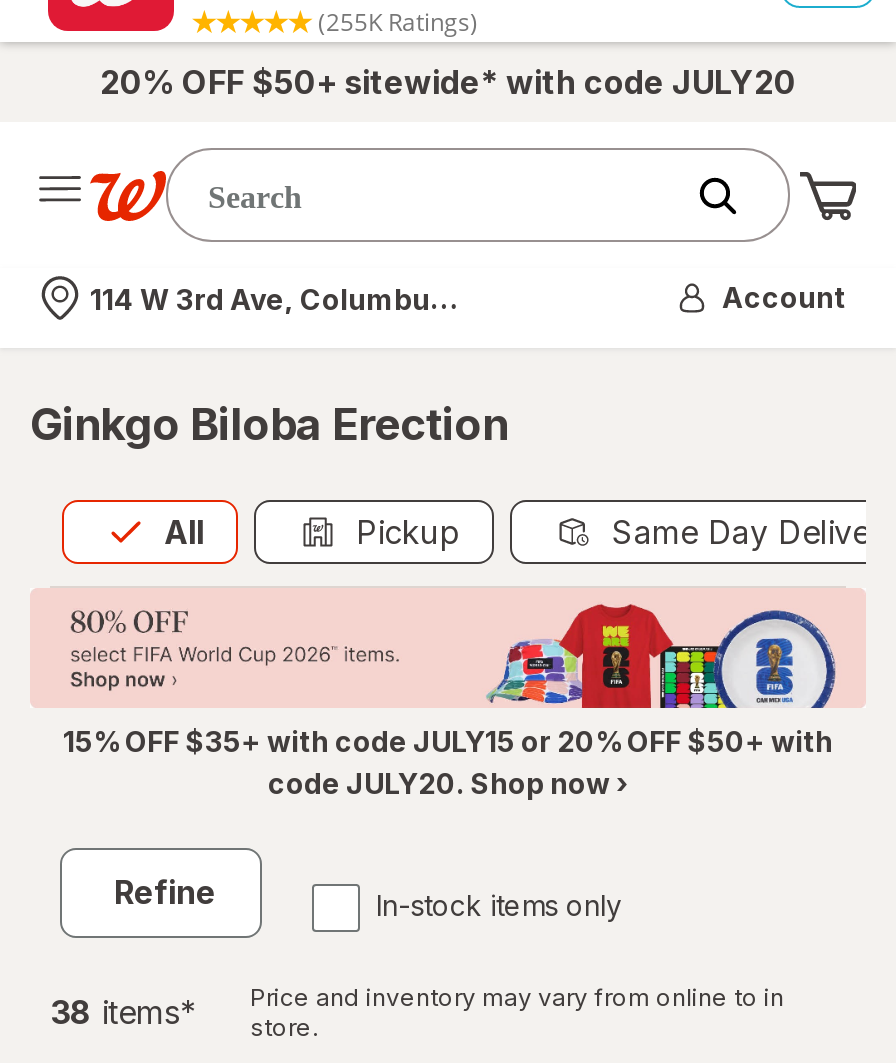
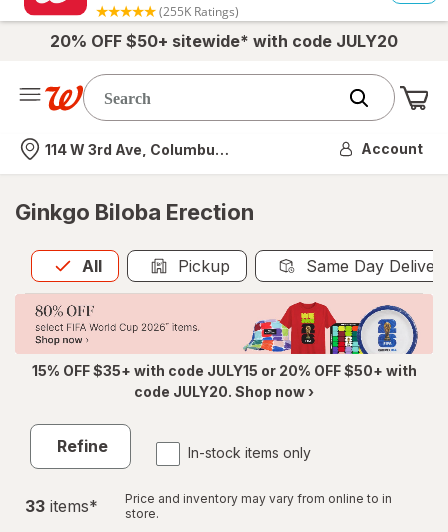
- 38 items* Price and inventory may vary from online to in store.
+ 33 items* Price and inventory may vary from online to in store.
